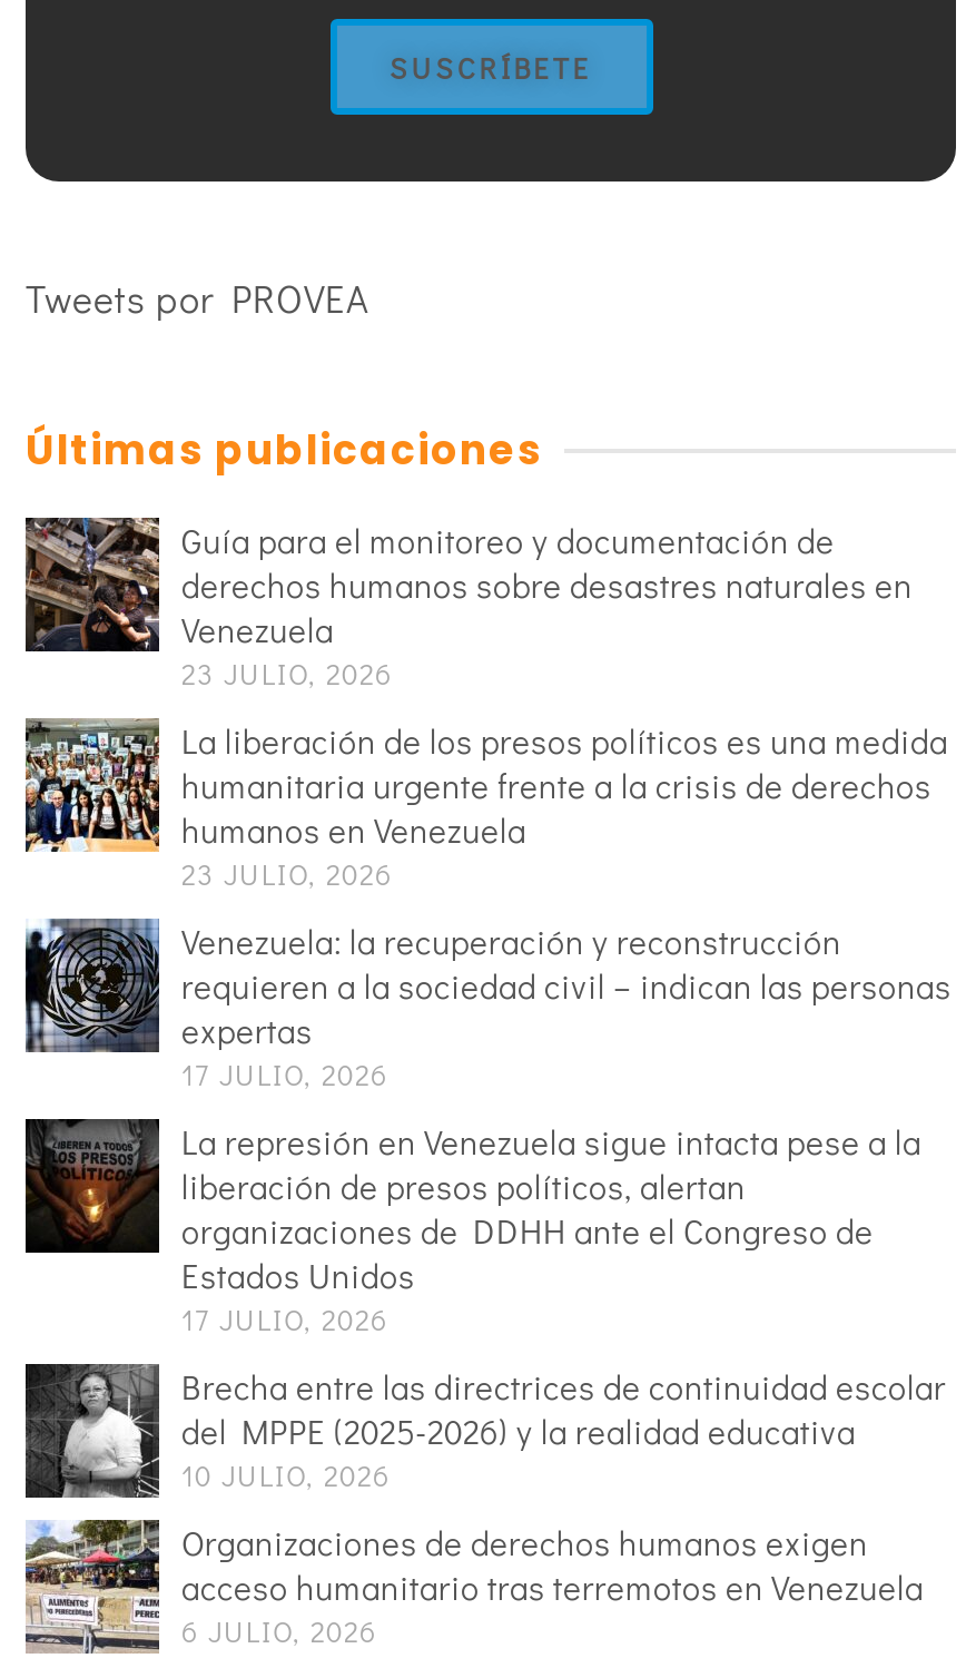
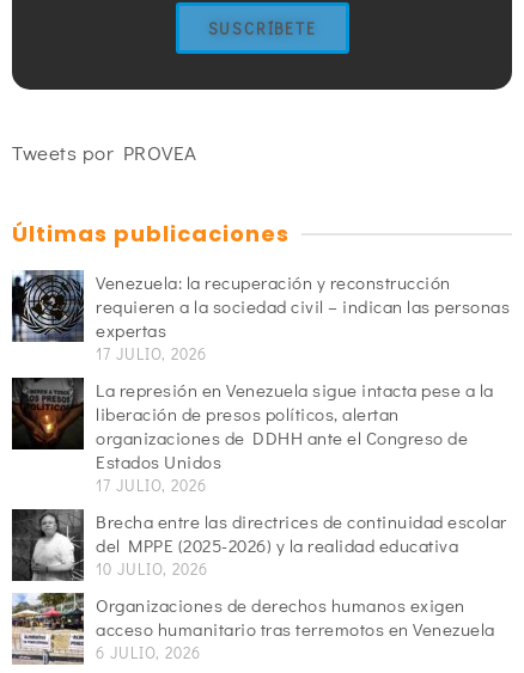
- [image]
- Guía para el monitoreo y documentación de
- derechos humanos sobre desastres naturales en
- Venezuela
- 23 JULIO, 2026
- La liberación de los presos políticos es una medida
- humanitaria urgente frente a la crisis de derechos
- humanos en Venezuela
- 23 JULIO, 2026

- [image]
